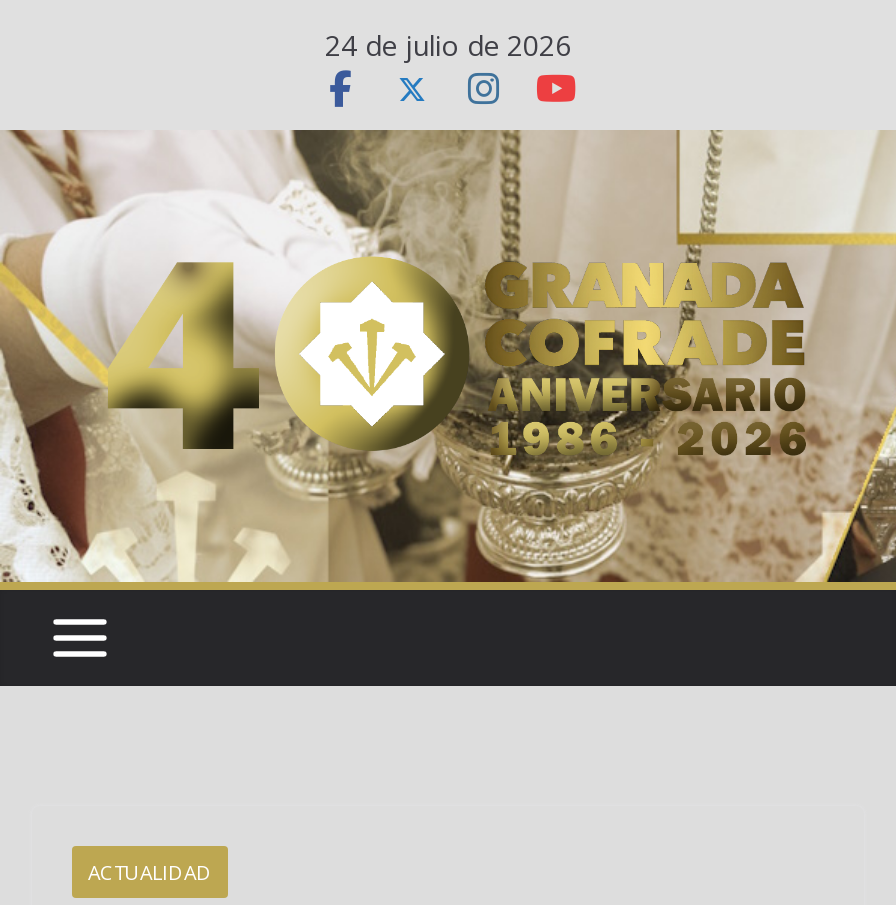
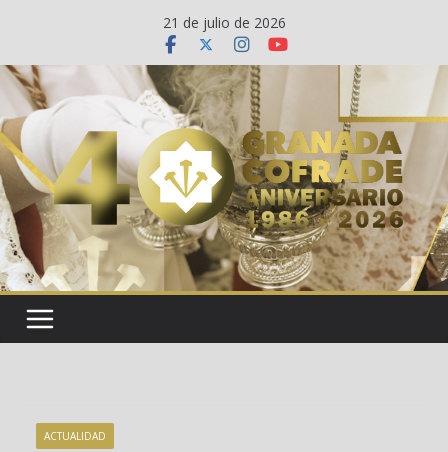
- 24 de julio de 2026
+ 21 de julio de 2026
